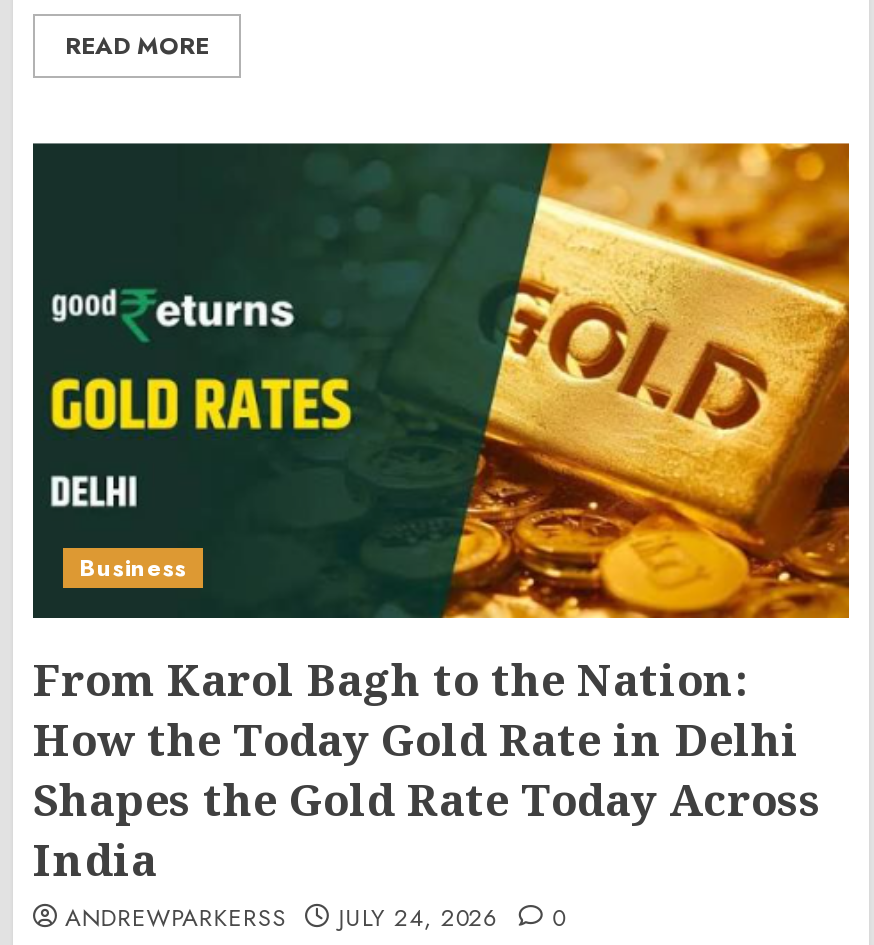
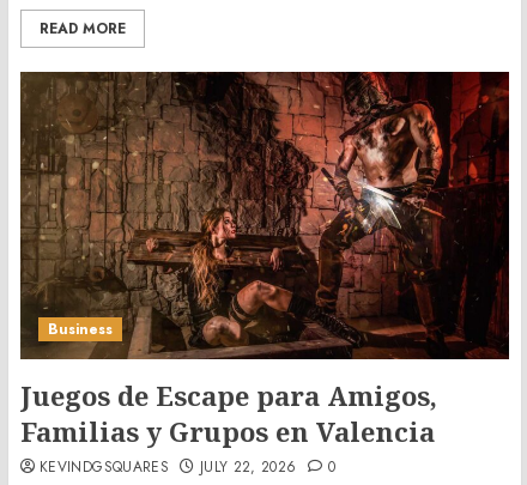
- [image]
- From Karol Bagh to the Nation:
- How the Today Gold Rate in Delhi
- Shapes the Gold Rate Today Across
- India
- ANDREWPARKERSS
- JULY 24, 2026
+ [image]
+ Juegos de Escape para Amigos,
+ Familias y Grupos en Valencia
+ KEVINDGSQUARES
+ JULY 22, 2026
